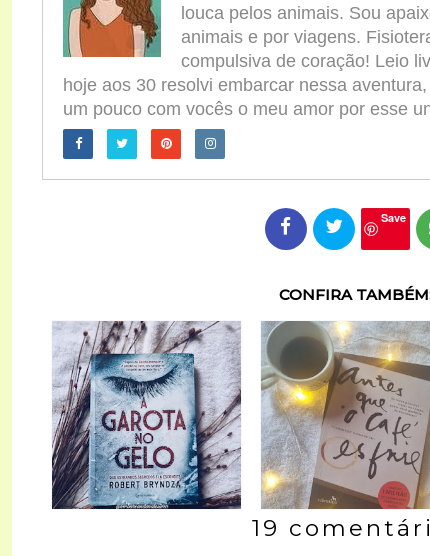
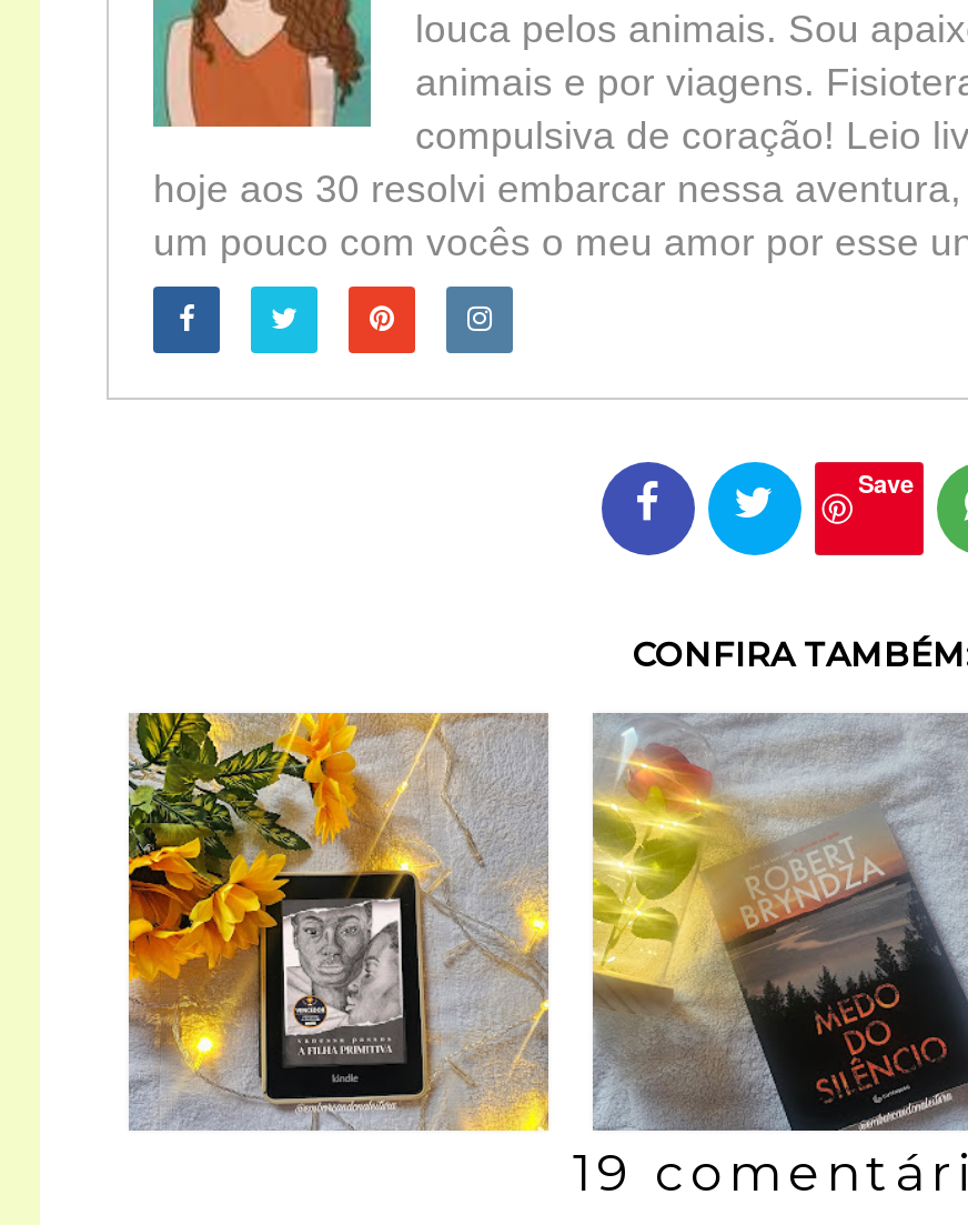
- [image]
+ [image]

- [image]
+ [image]
